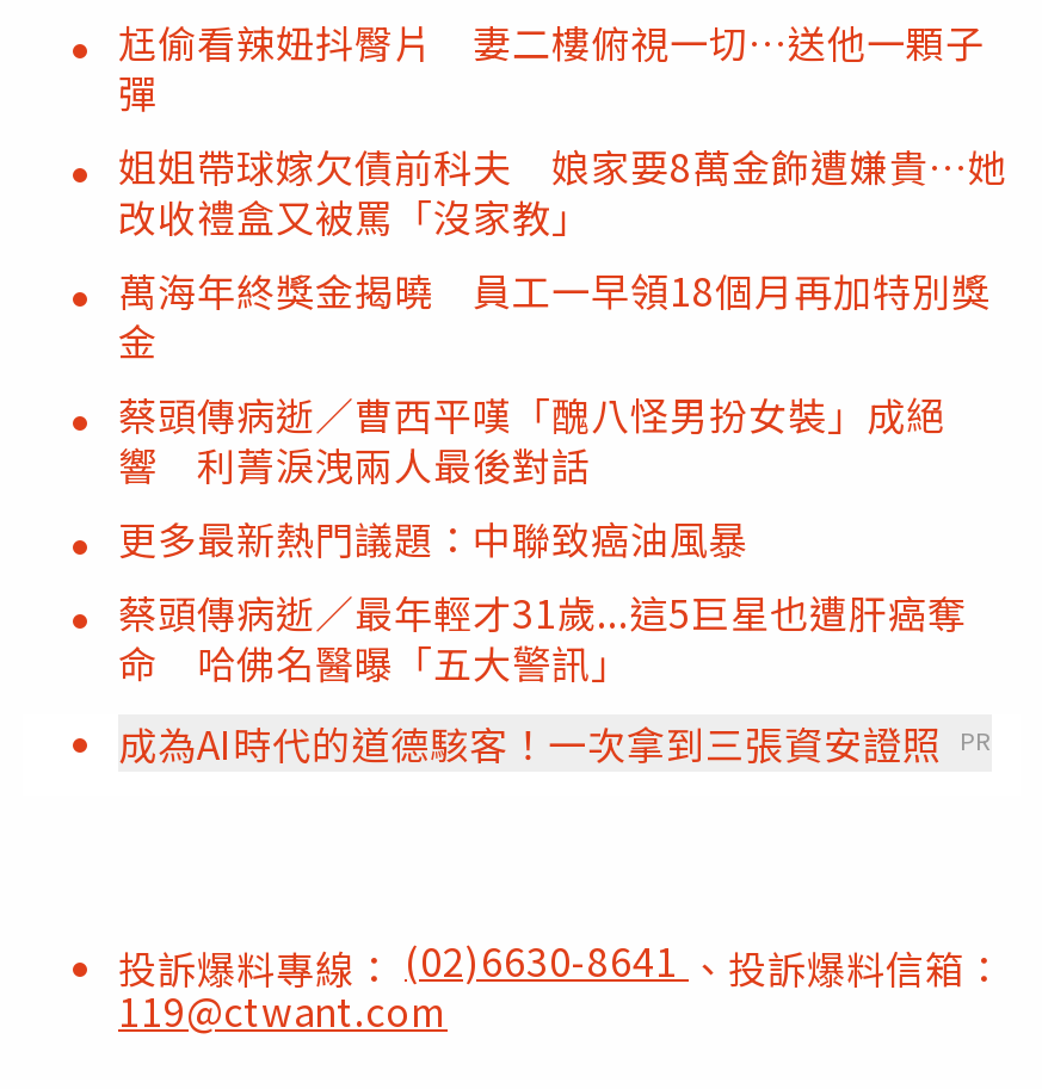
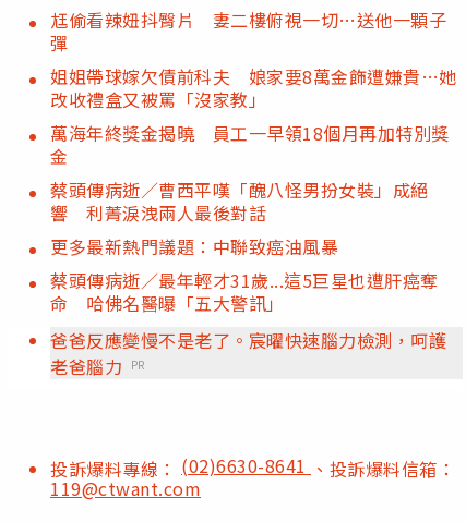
- 成為AI時代的道德駭客！一次拿到三張資安證照 PR
+ 爸爸反應變慢不是老了。宸曜快速腦力檢測，呵護
+ 老爸腦力 PR
